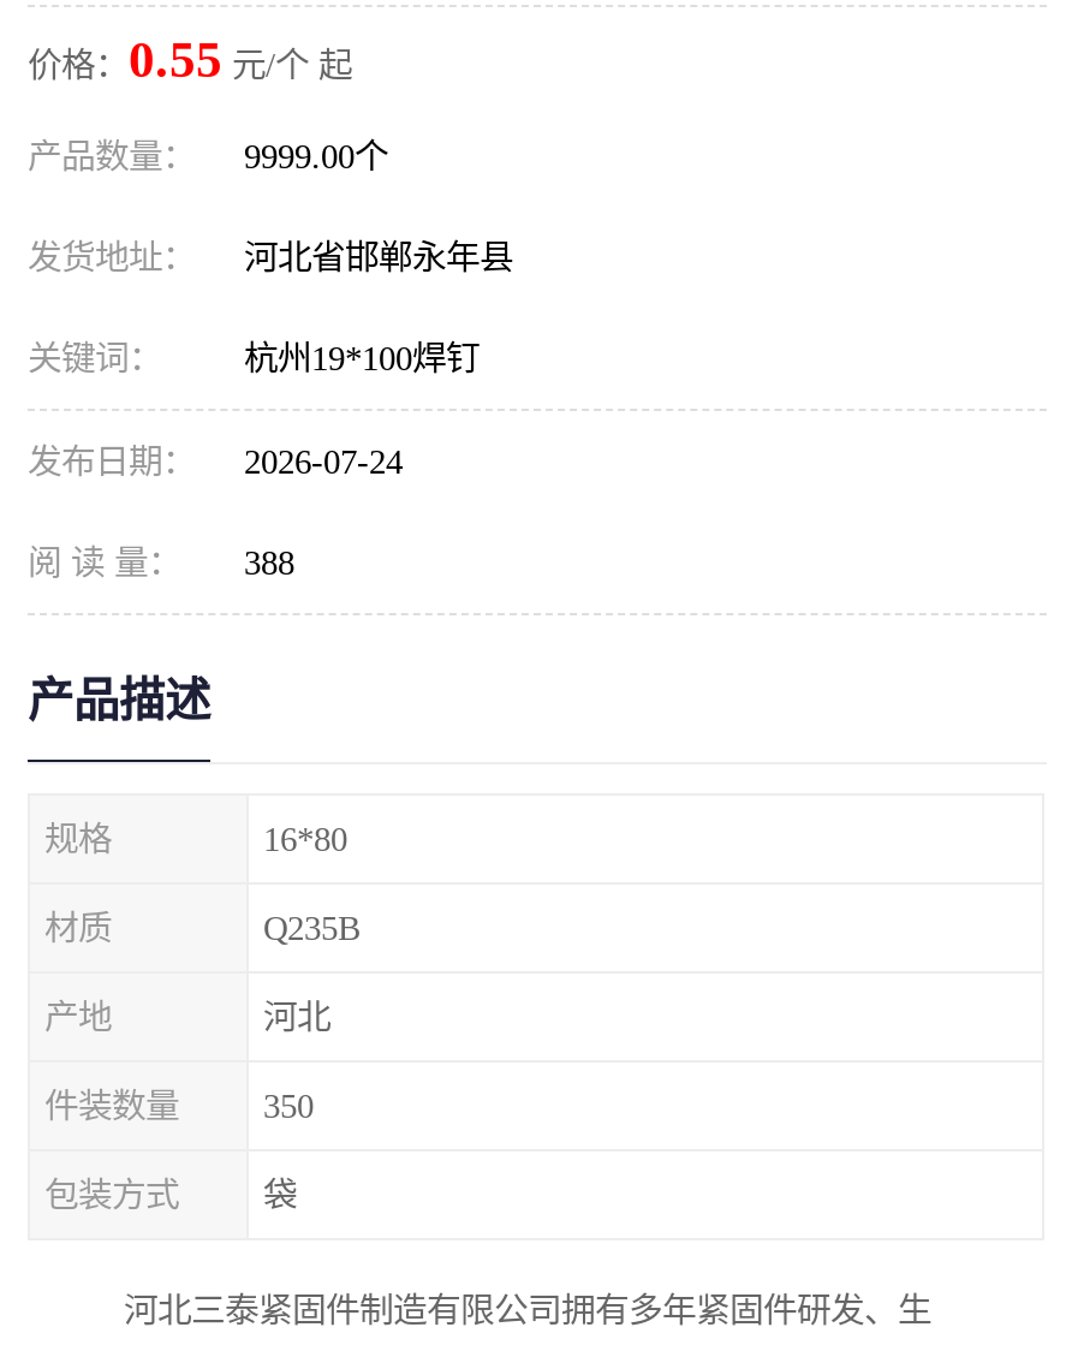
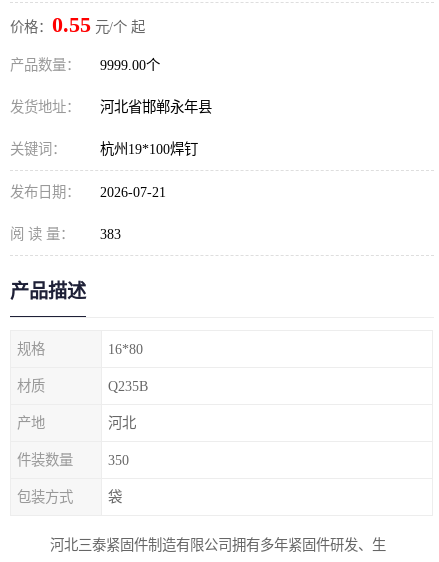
- 发布日期： 2026-07-24
+ 发布日期： 2026-07-21

- 阅 读 量： 388
+ 阅 读 量： 383
